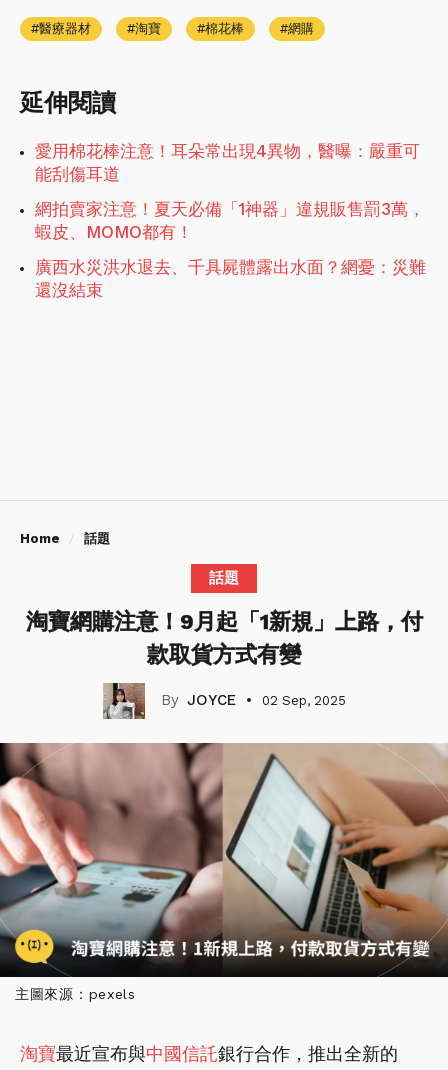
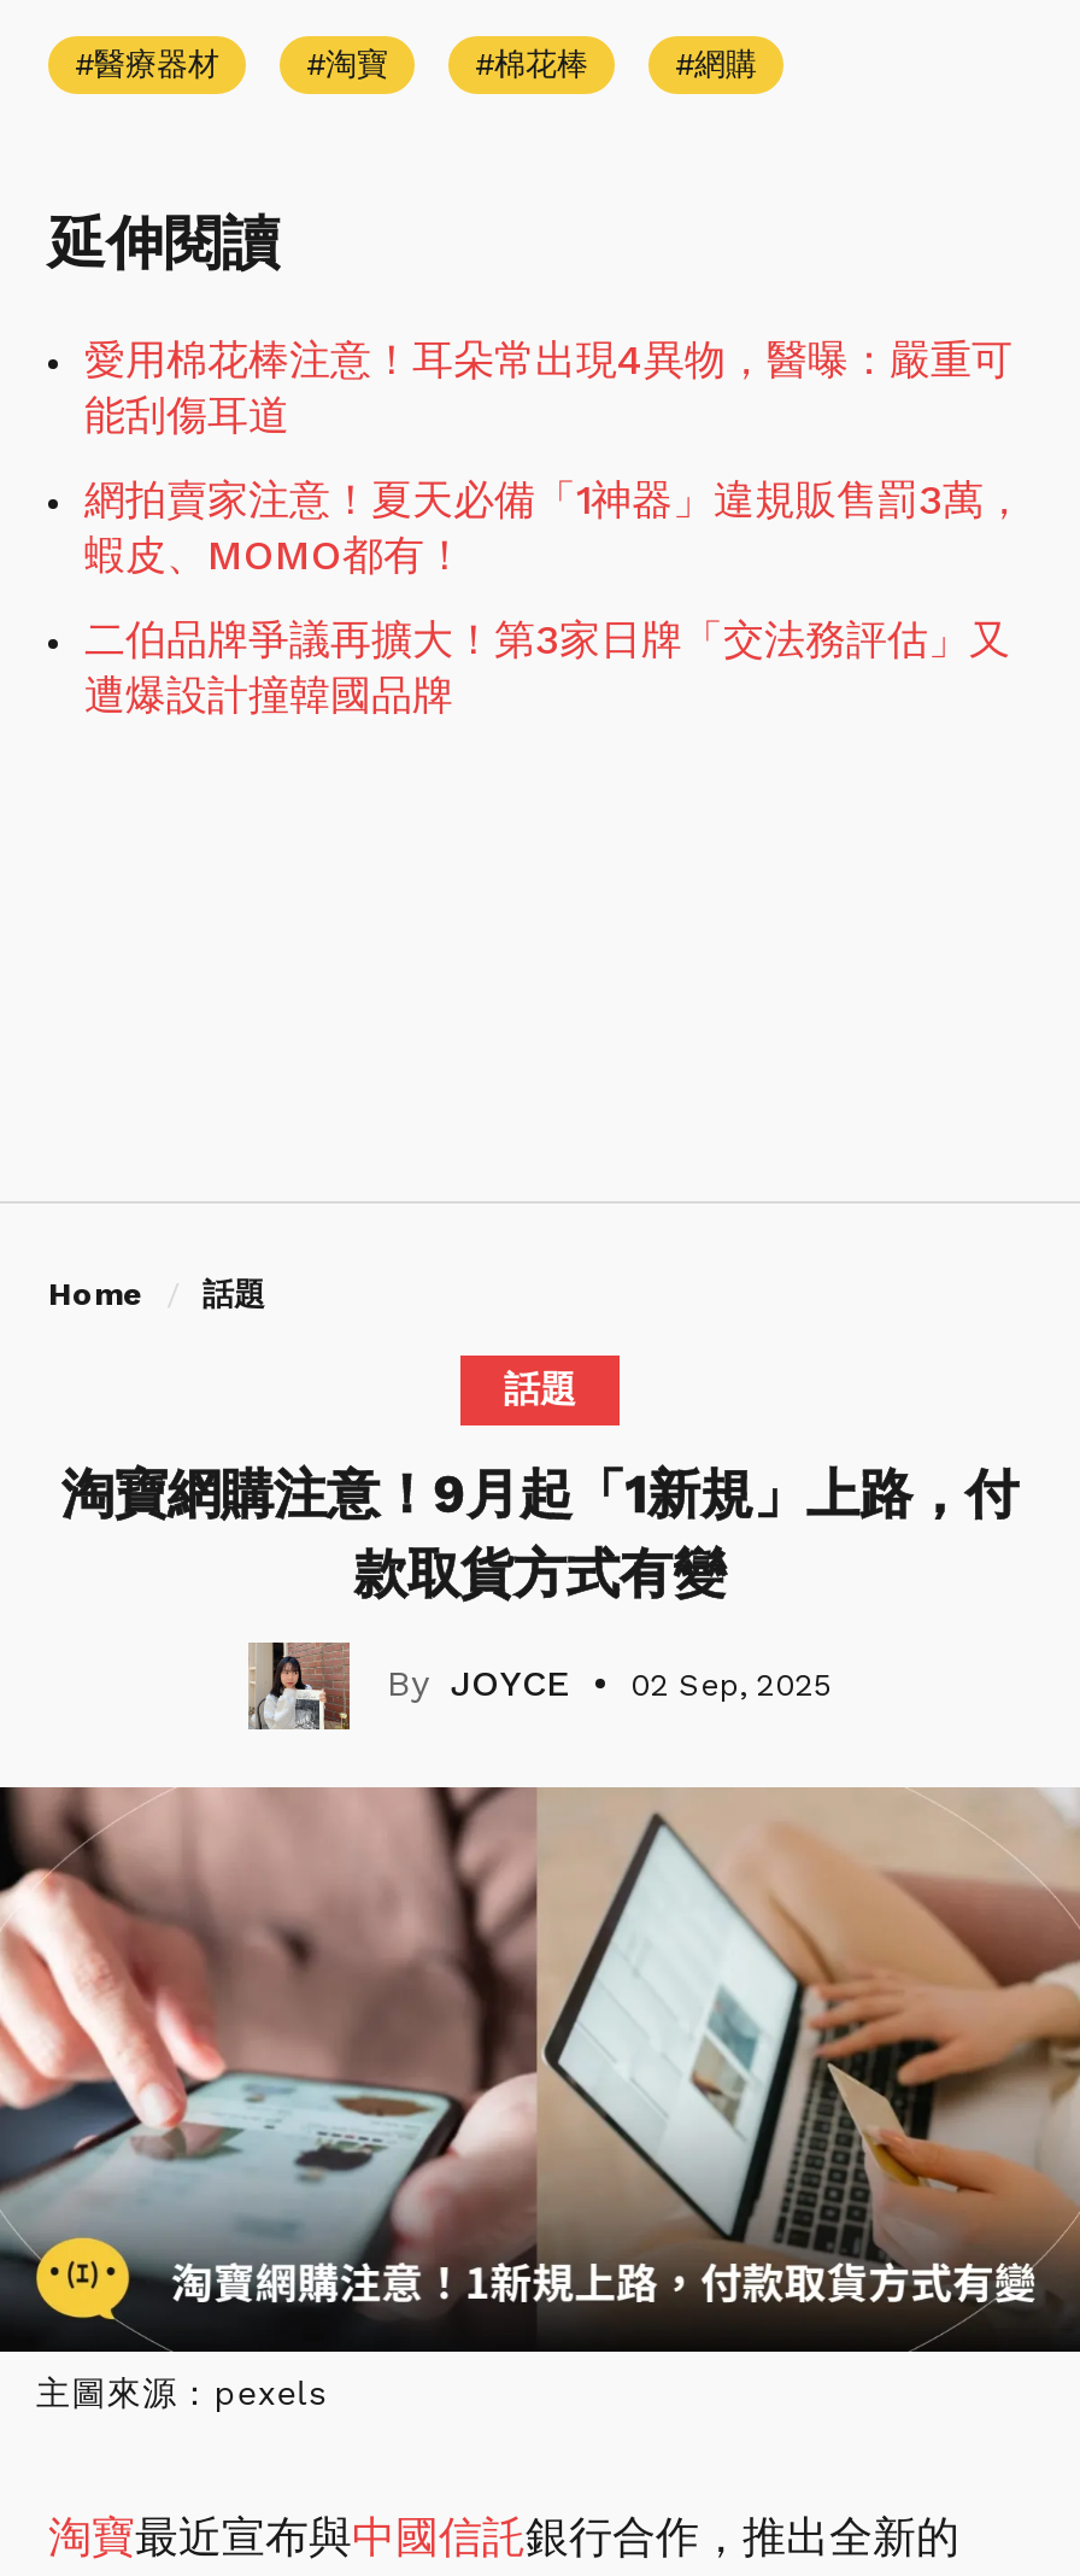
- 廣西水災洪水退去、千具屍體露出水面？網憂：災難
- 還沒結束
+ 二伯品牌爭議再擴大！第3家日牌「交法務評估」又
+ 遭爆設計撞韓國品牌
